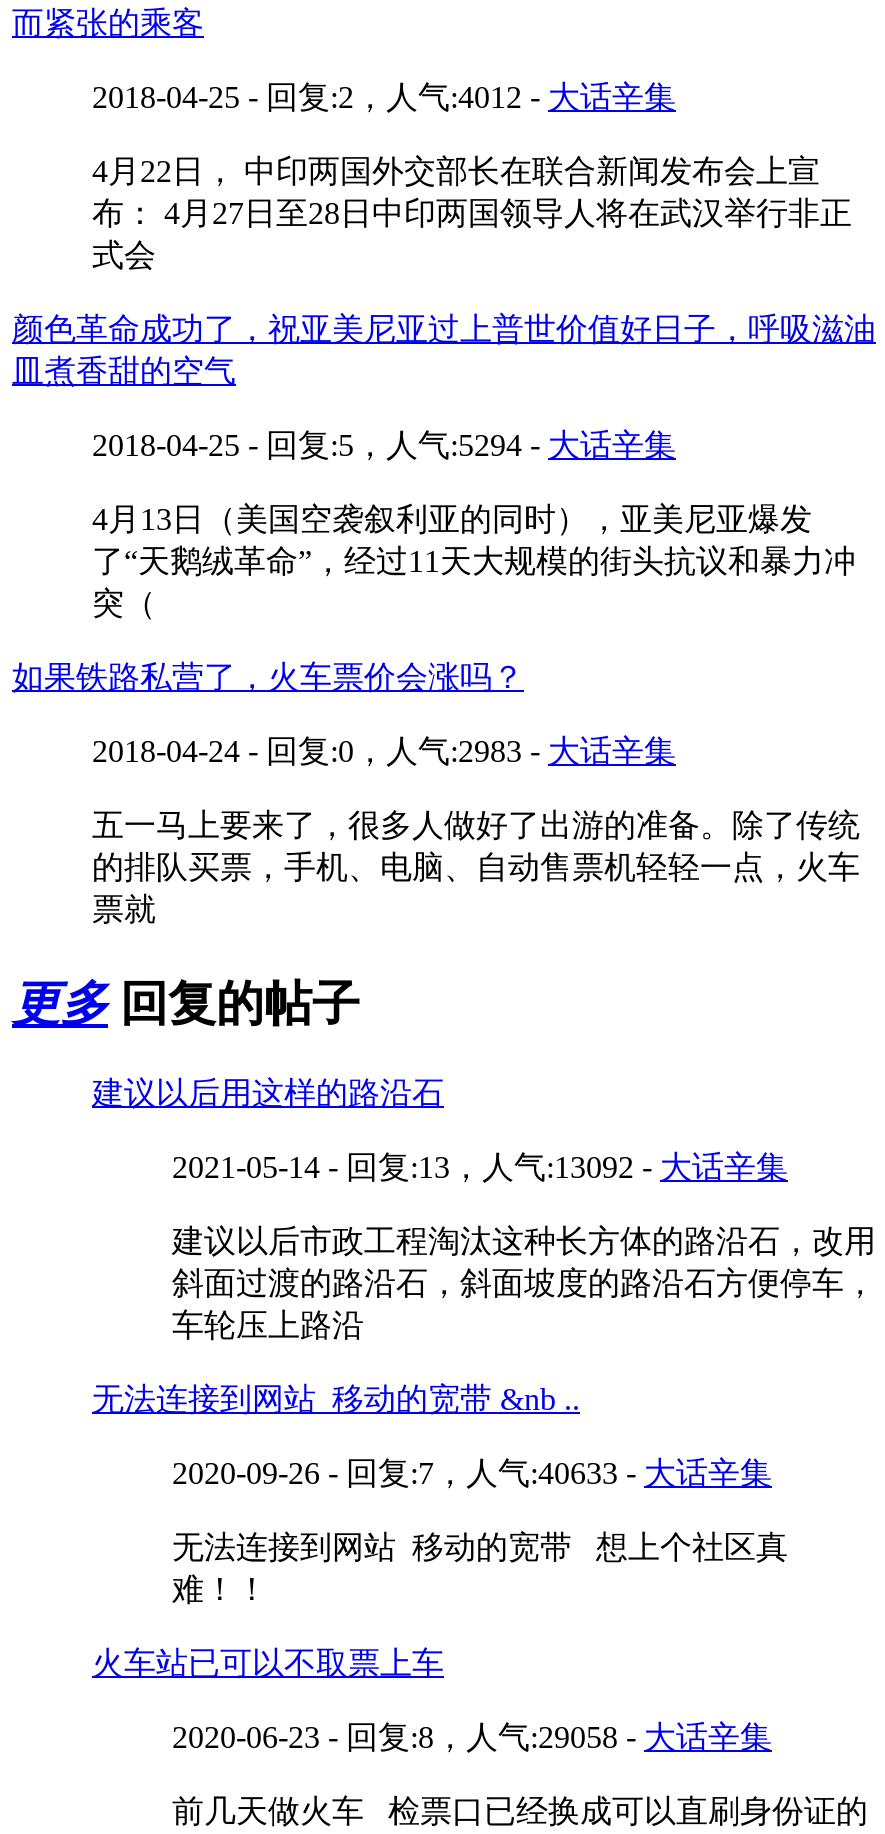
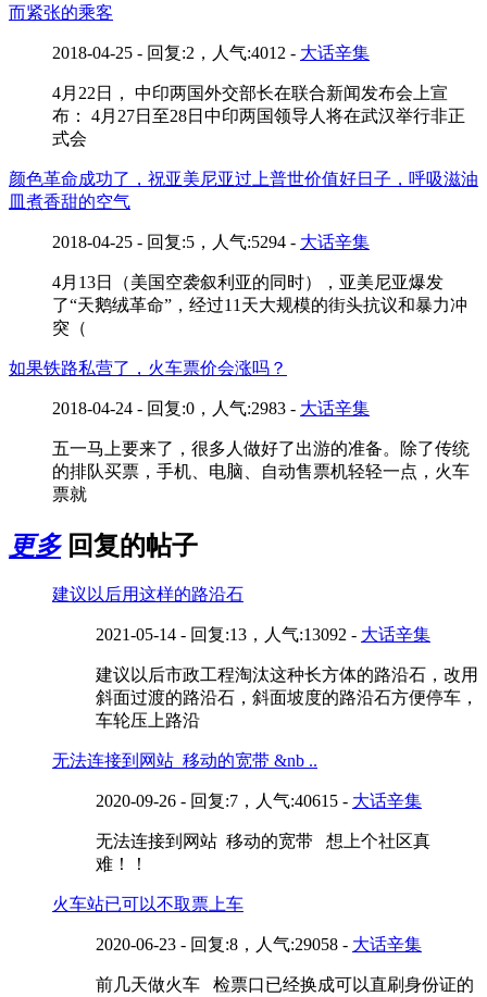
- 2020-09-26 - 回复:7，人气:40633 -大话辛集
+ 2020-09-26 - 回复:7，人气:40615 -大话辛集
